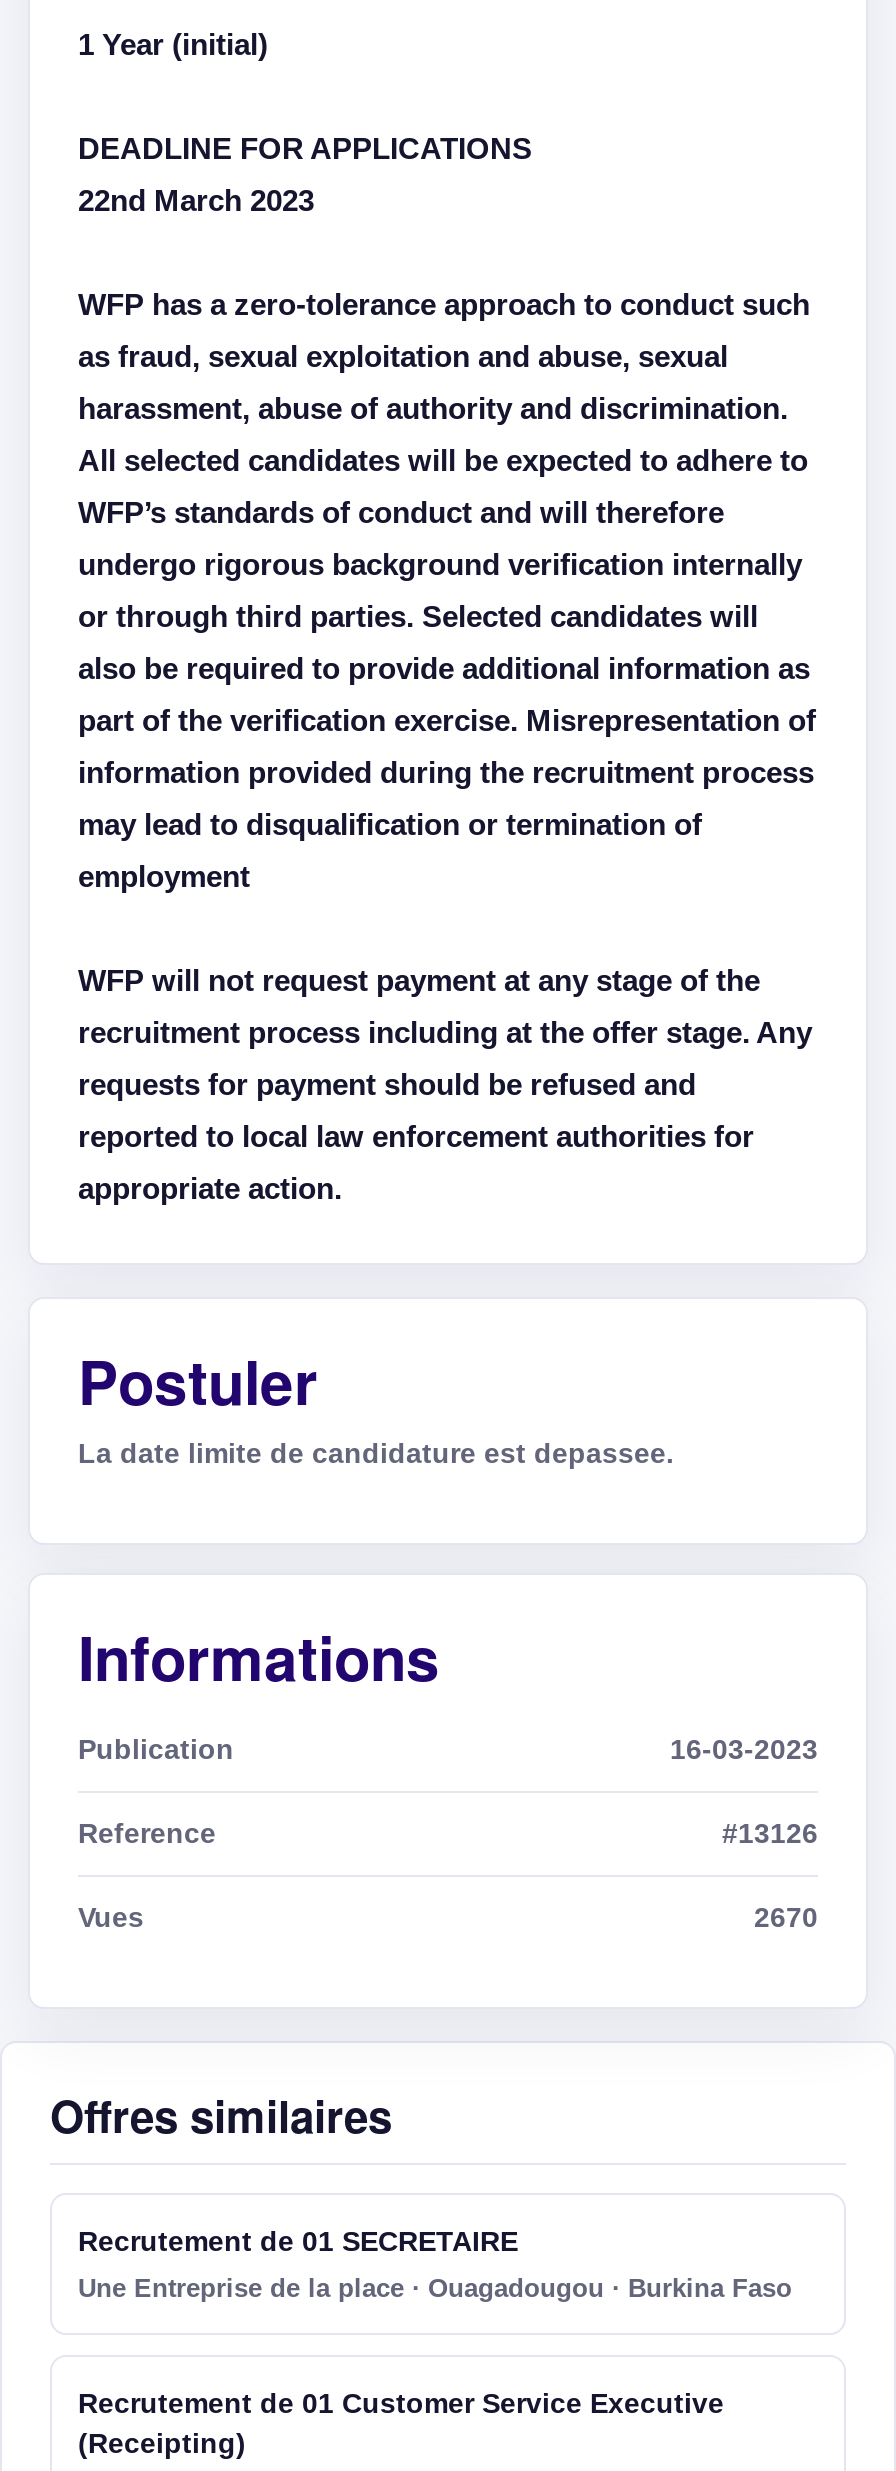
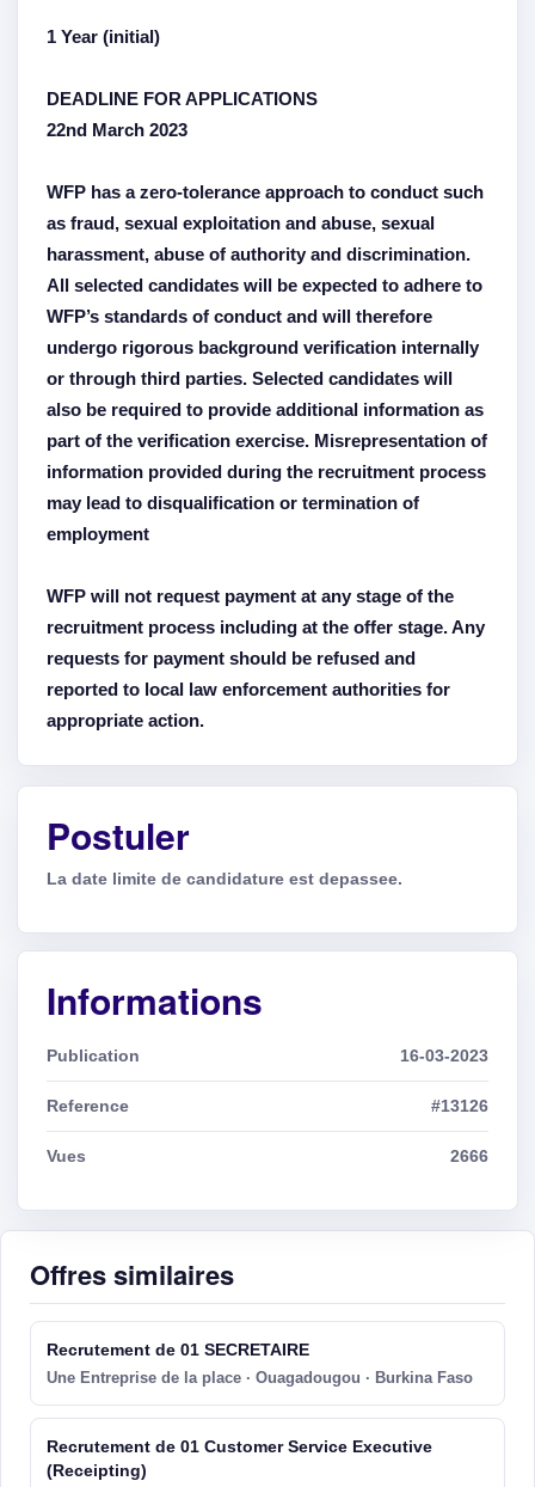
- 2670
+ 2666
